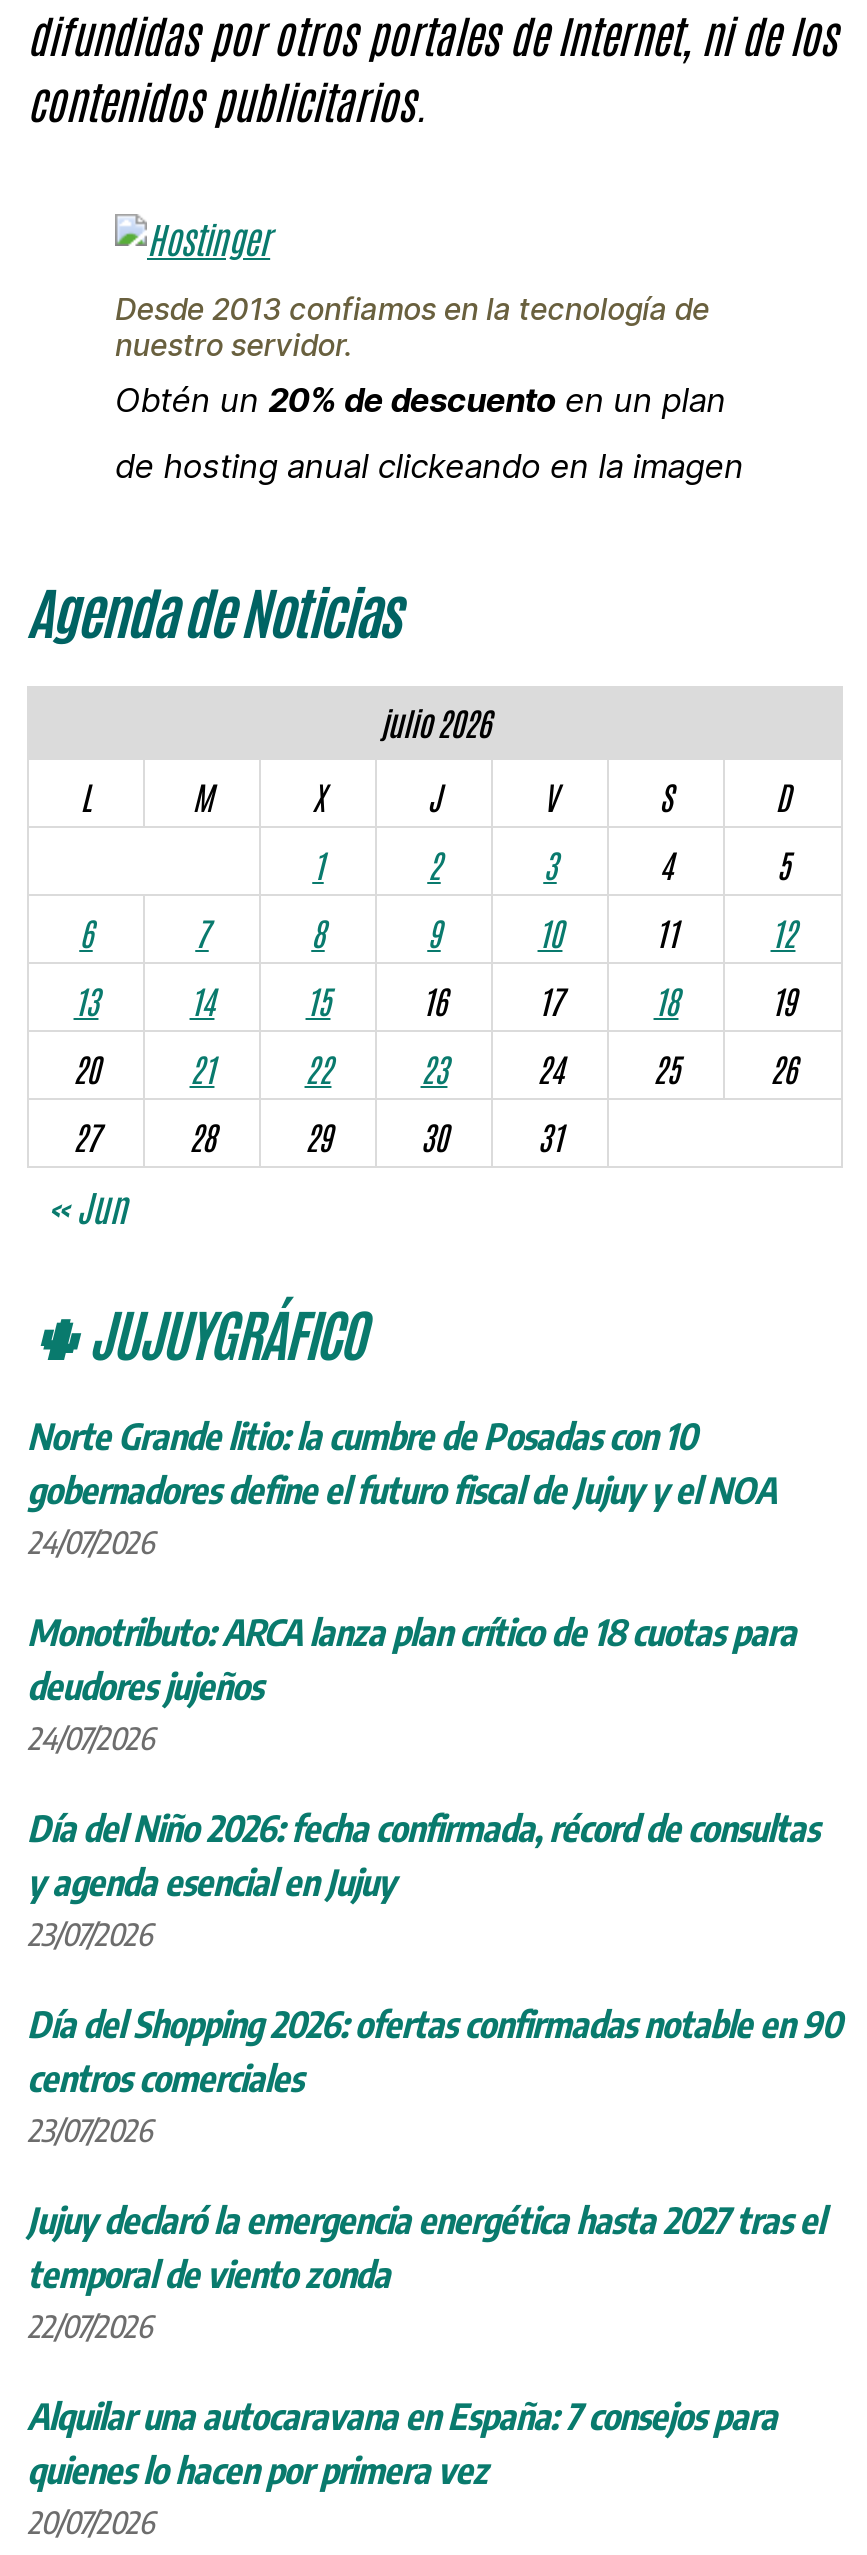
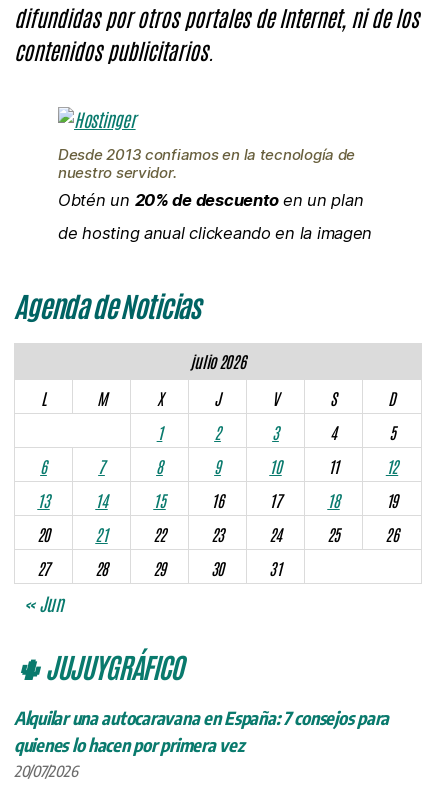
- Norte Grande litio: la cumbre de Posadas con 10
- gobernadores define el futuro fiscal de Jujuy y el NOA
- 24/07/2026
- Monotributo: ARCA lanza plan crítico de 18 cuotas para
- deudores jujeños
- 24/07/2026
- Día del Niño 2026: fecha confirmada, récord de consultas
- y agenda esencial en Jujuy
- 23/07/2026
- Día del Shopping 2026: ofertas confirmadas notable en 90
- centros comerciales
- 23/07/2026
- Jujuy declaró la emergencia energética hasta 2027 tras el
- temporal de viento zonda
- 22/07/2026
